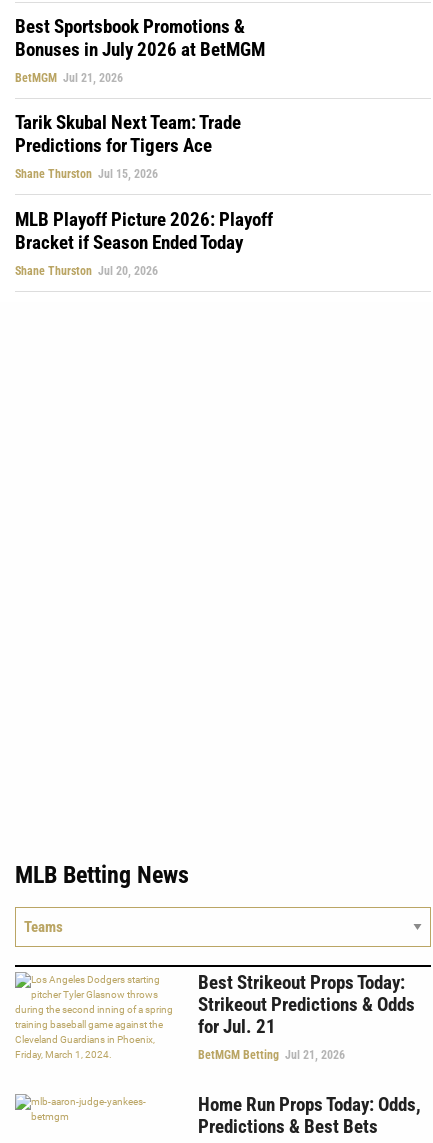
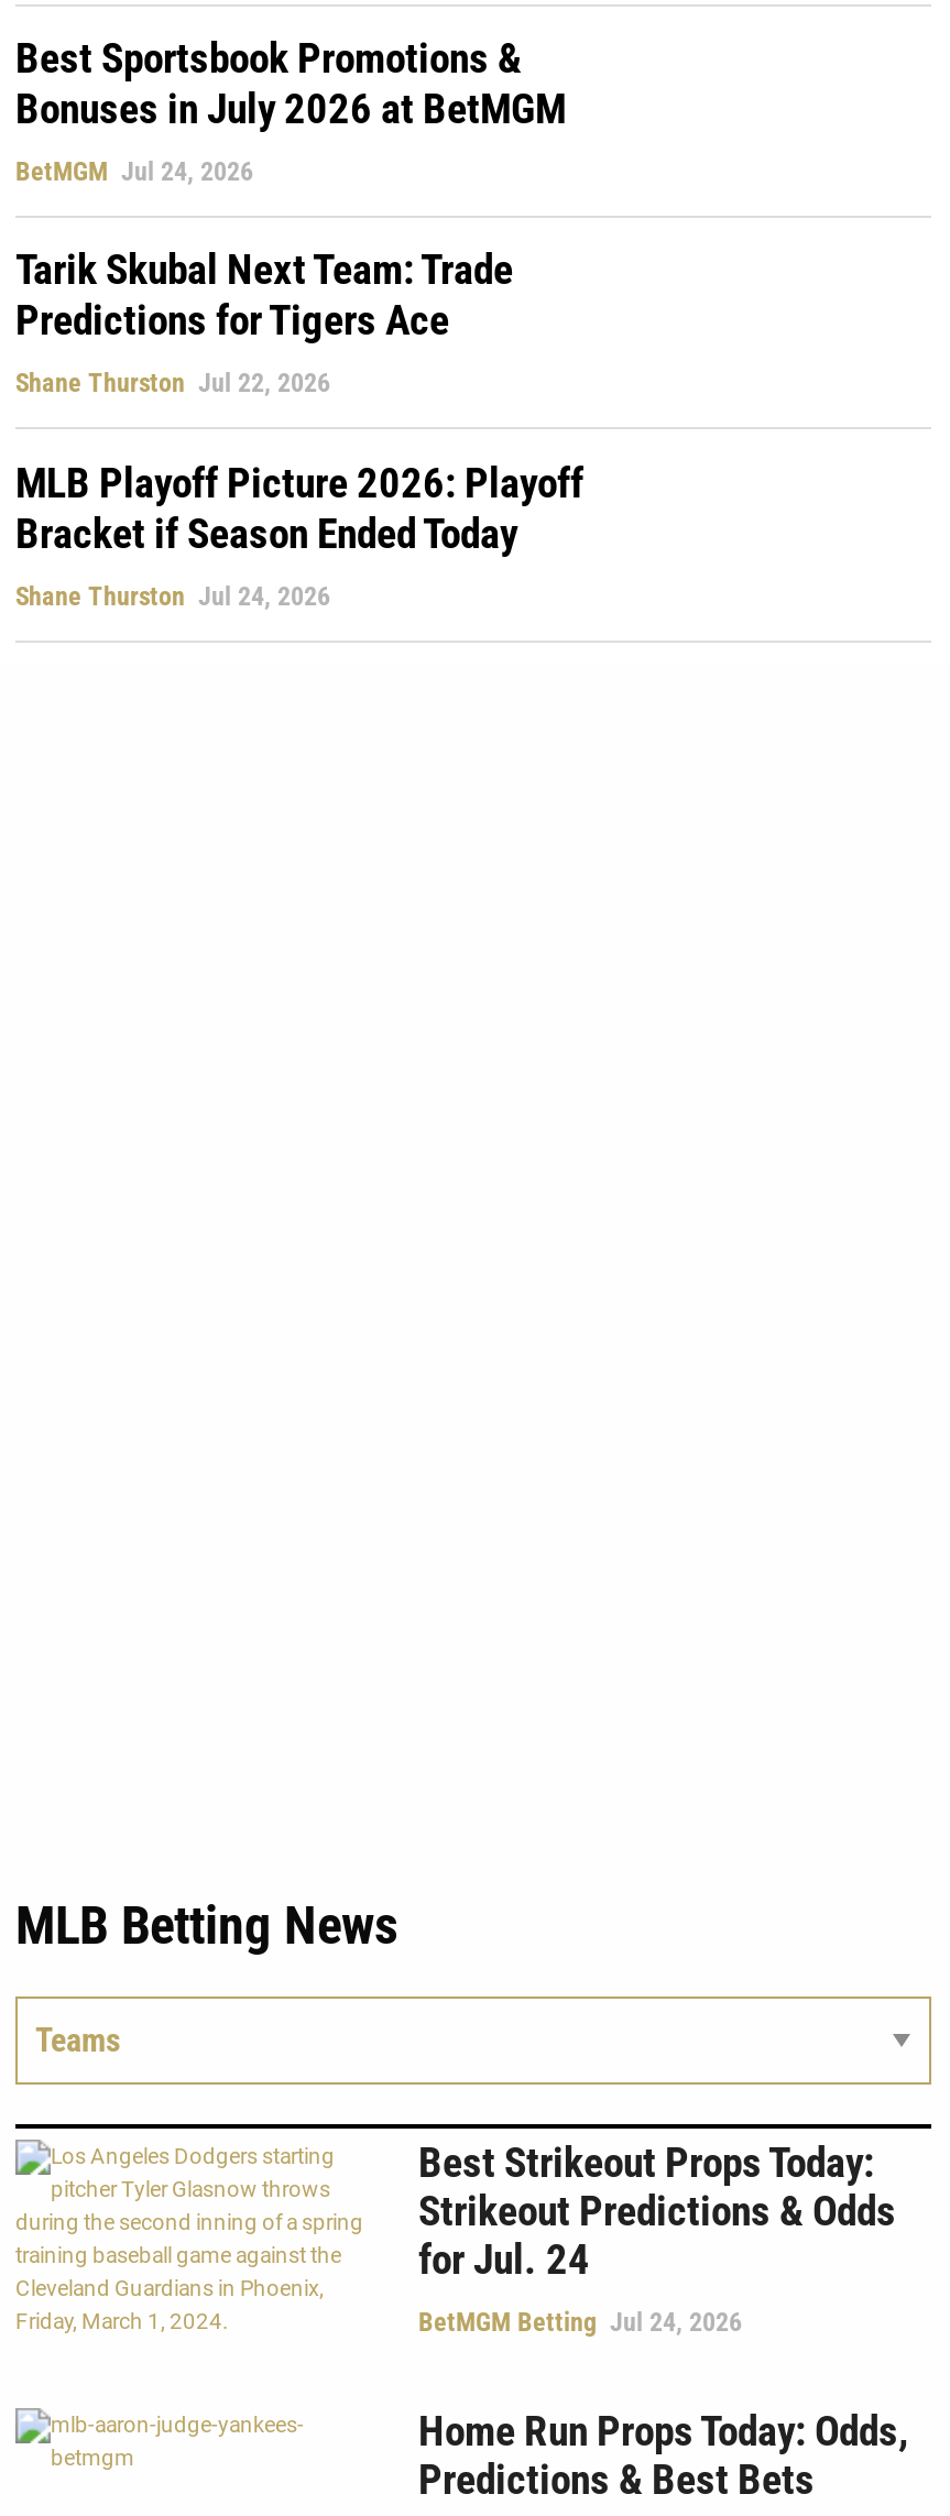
- BetMGM Jul 21, 2026
+ BetMGM Jul 24, 2026

- Shane Thurston Jul 15, 2026
+ Shane Thurston Jul 22, 2026

- Shane Thurston Jul 20, 2026
+ Shane Thurston Jul 24, 2026

- for Jul. 21
+ for Jul. 24

- BetMGM Betting Jul 21, 2026
+ BetMGM Betting Jul 24, 2026
